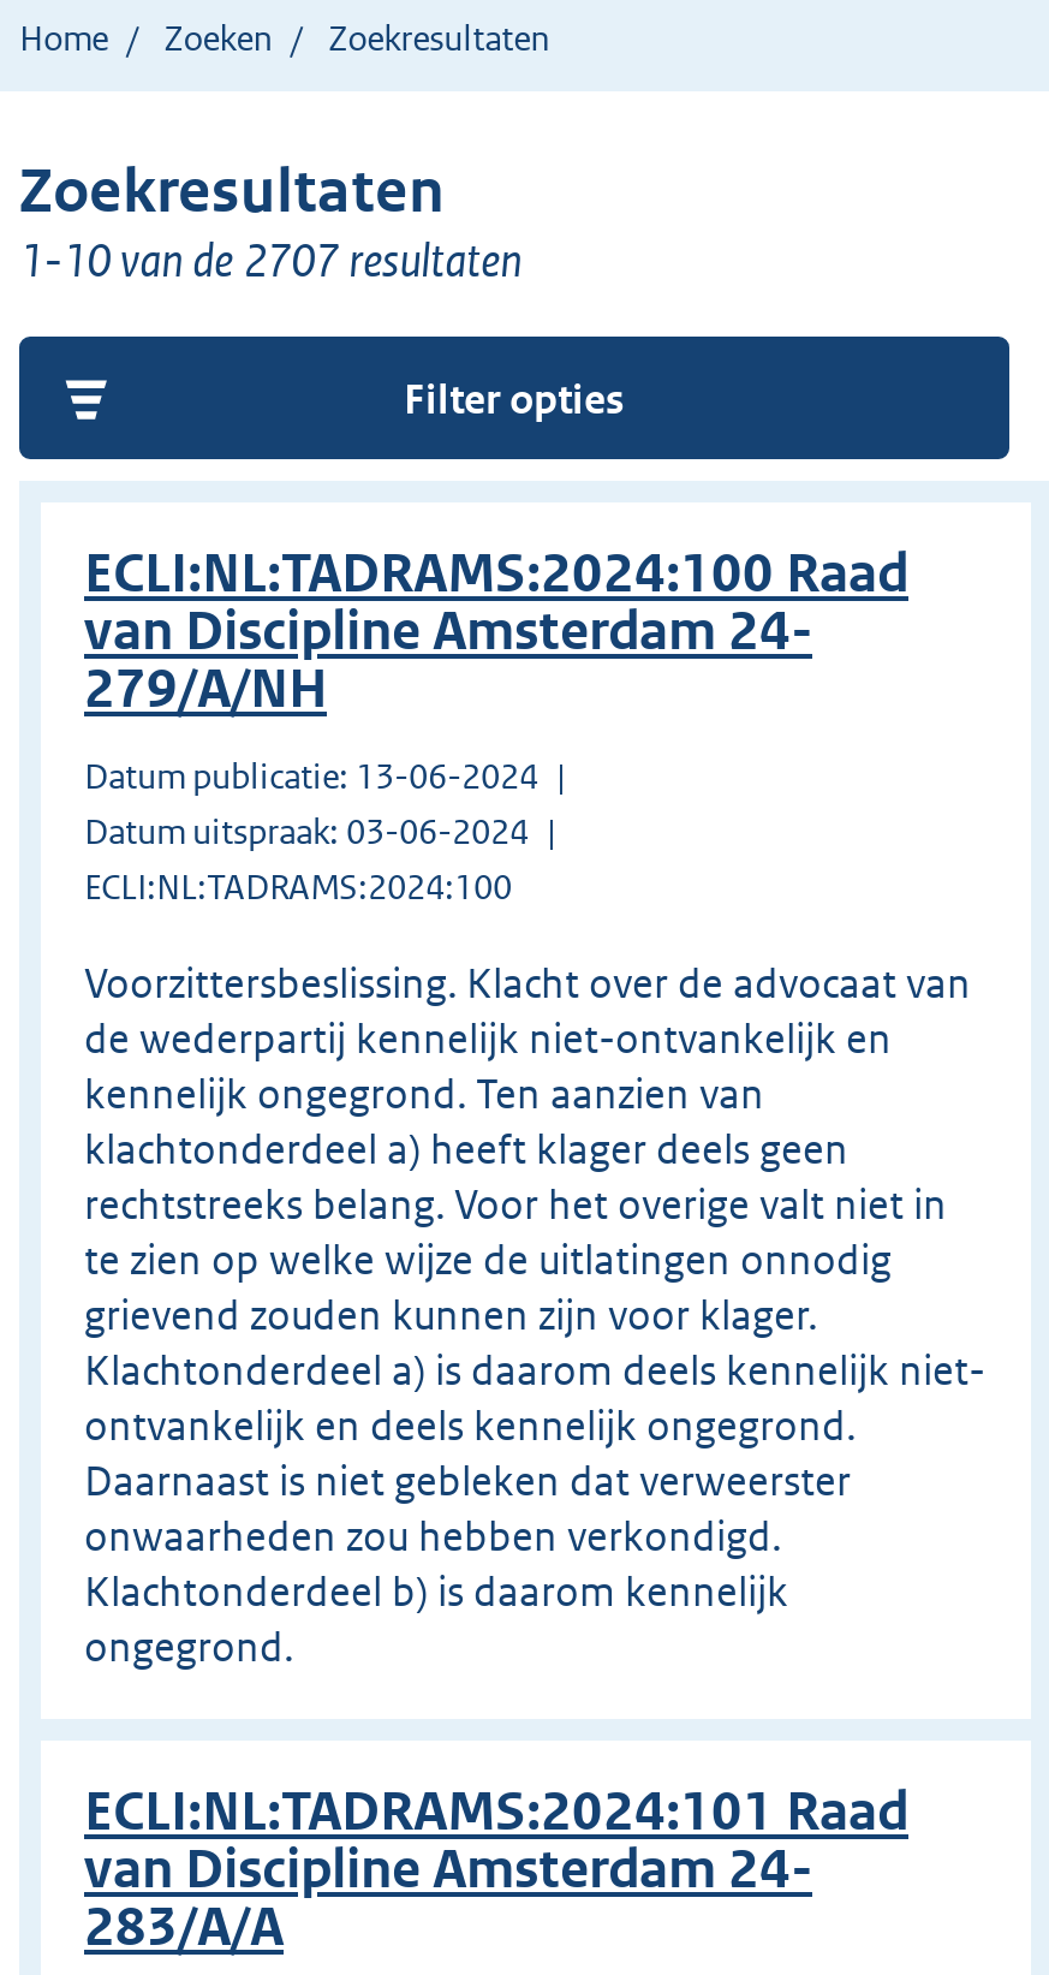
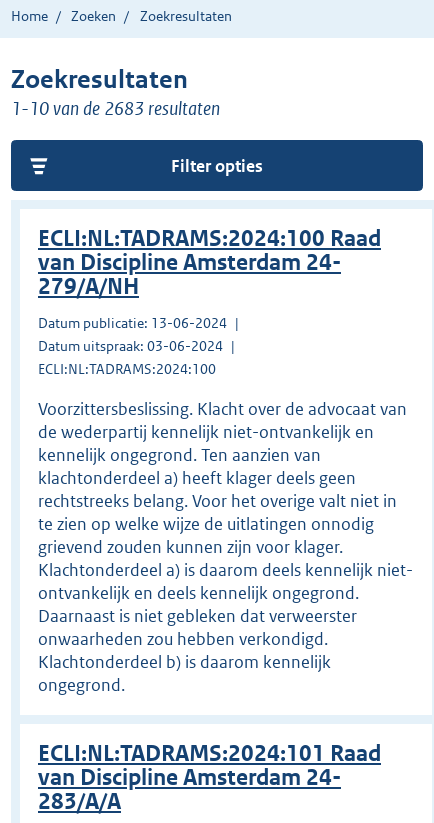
- 1-10 van de 2707 resultaten
+ 1-10 van de 2683 resultaten
